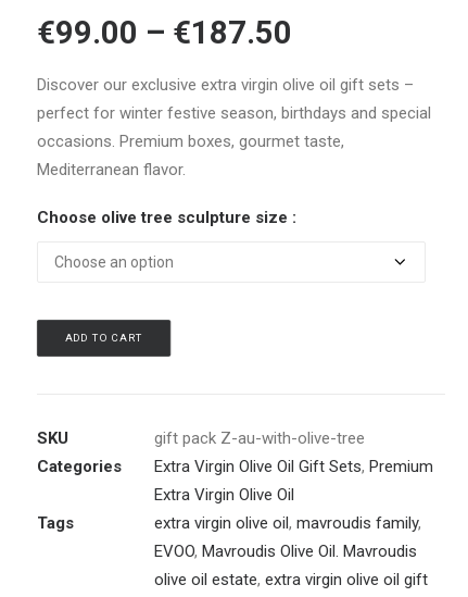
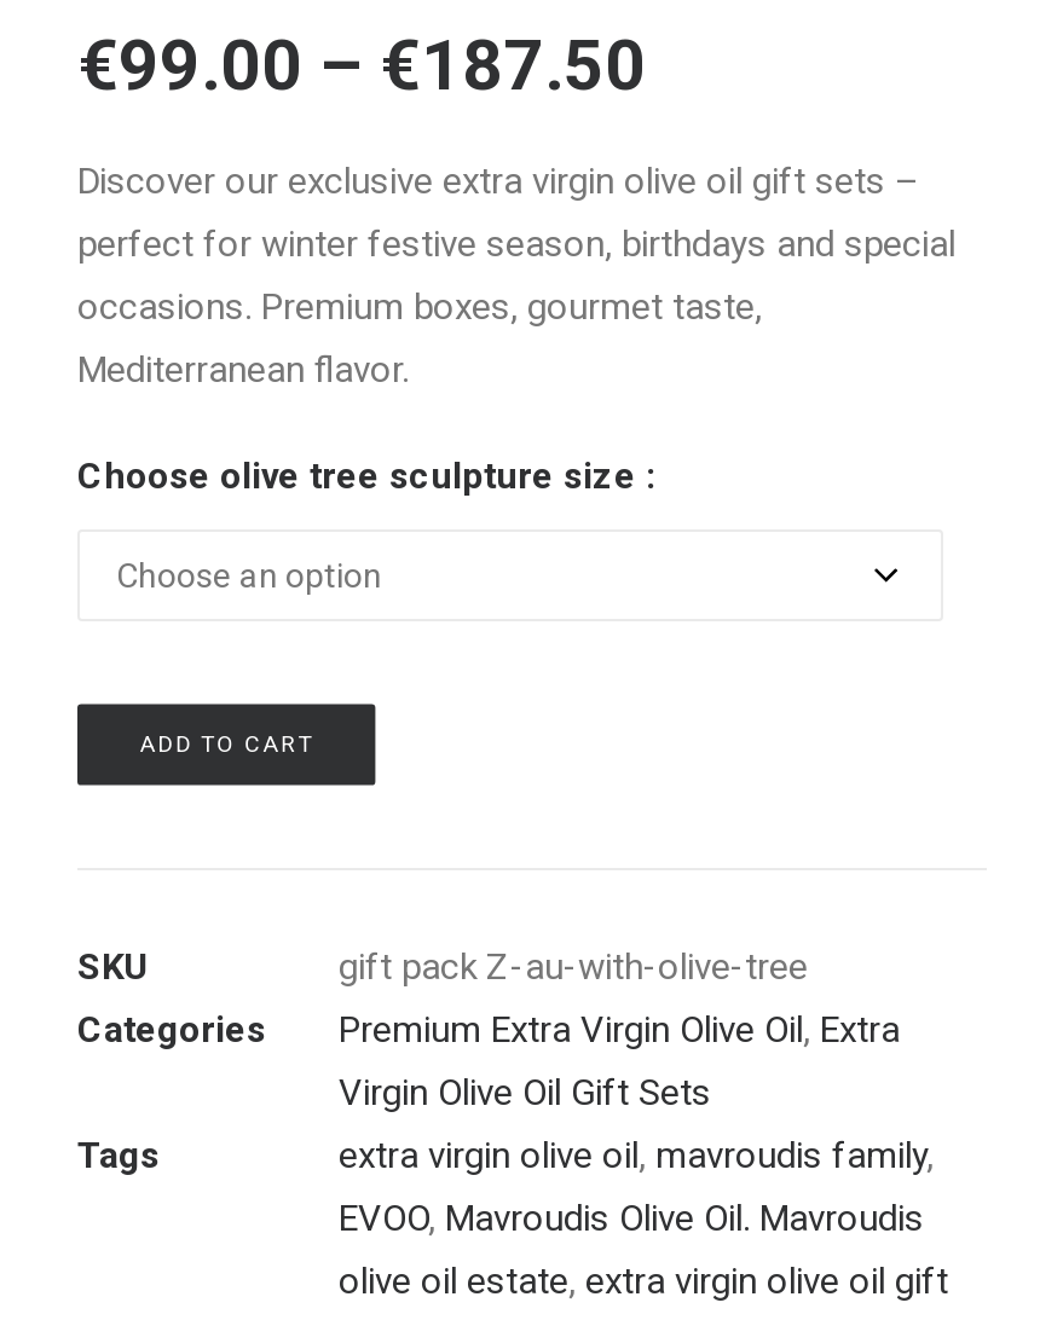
- Extra Virgin Olive Oil Gift Sets, Premium
- Extra Virgin Olive Oil
+ Premium Extra Virgin Olive Oil, Extra
+ Virgin Olive Oil Gift Sets
